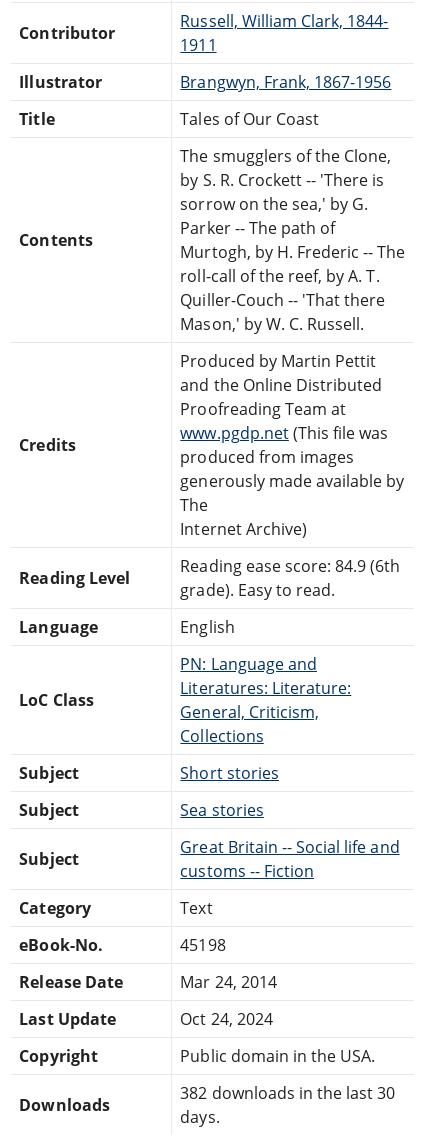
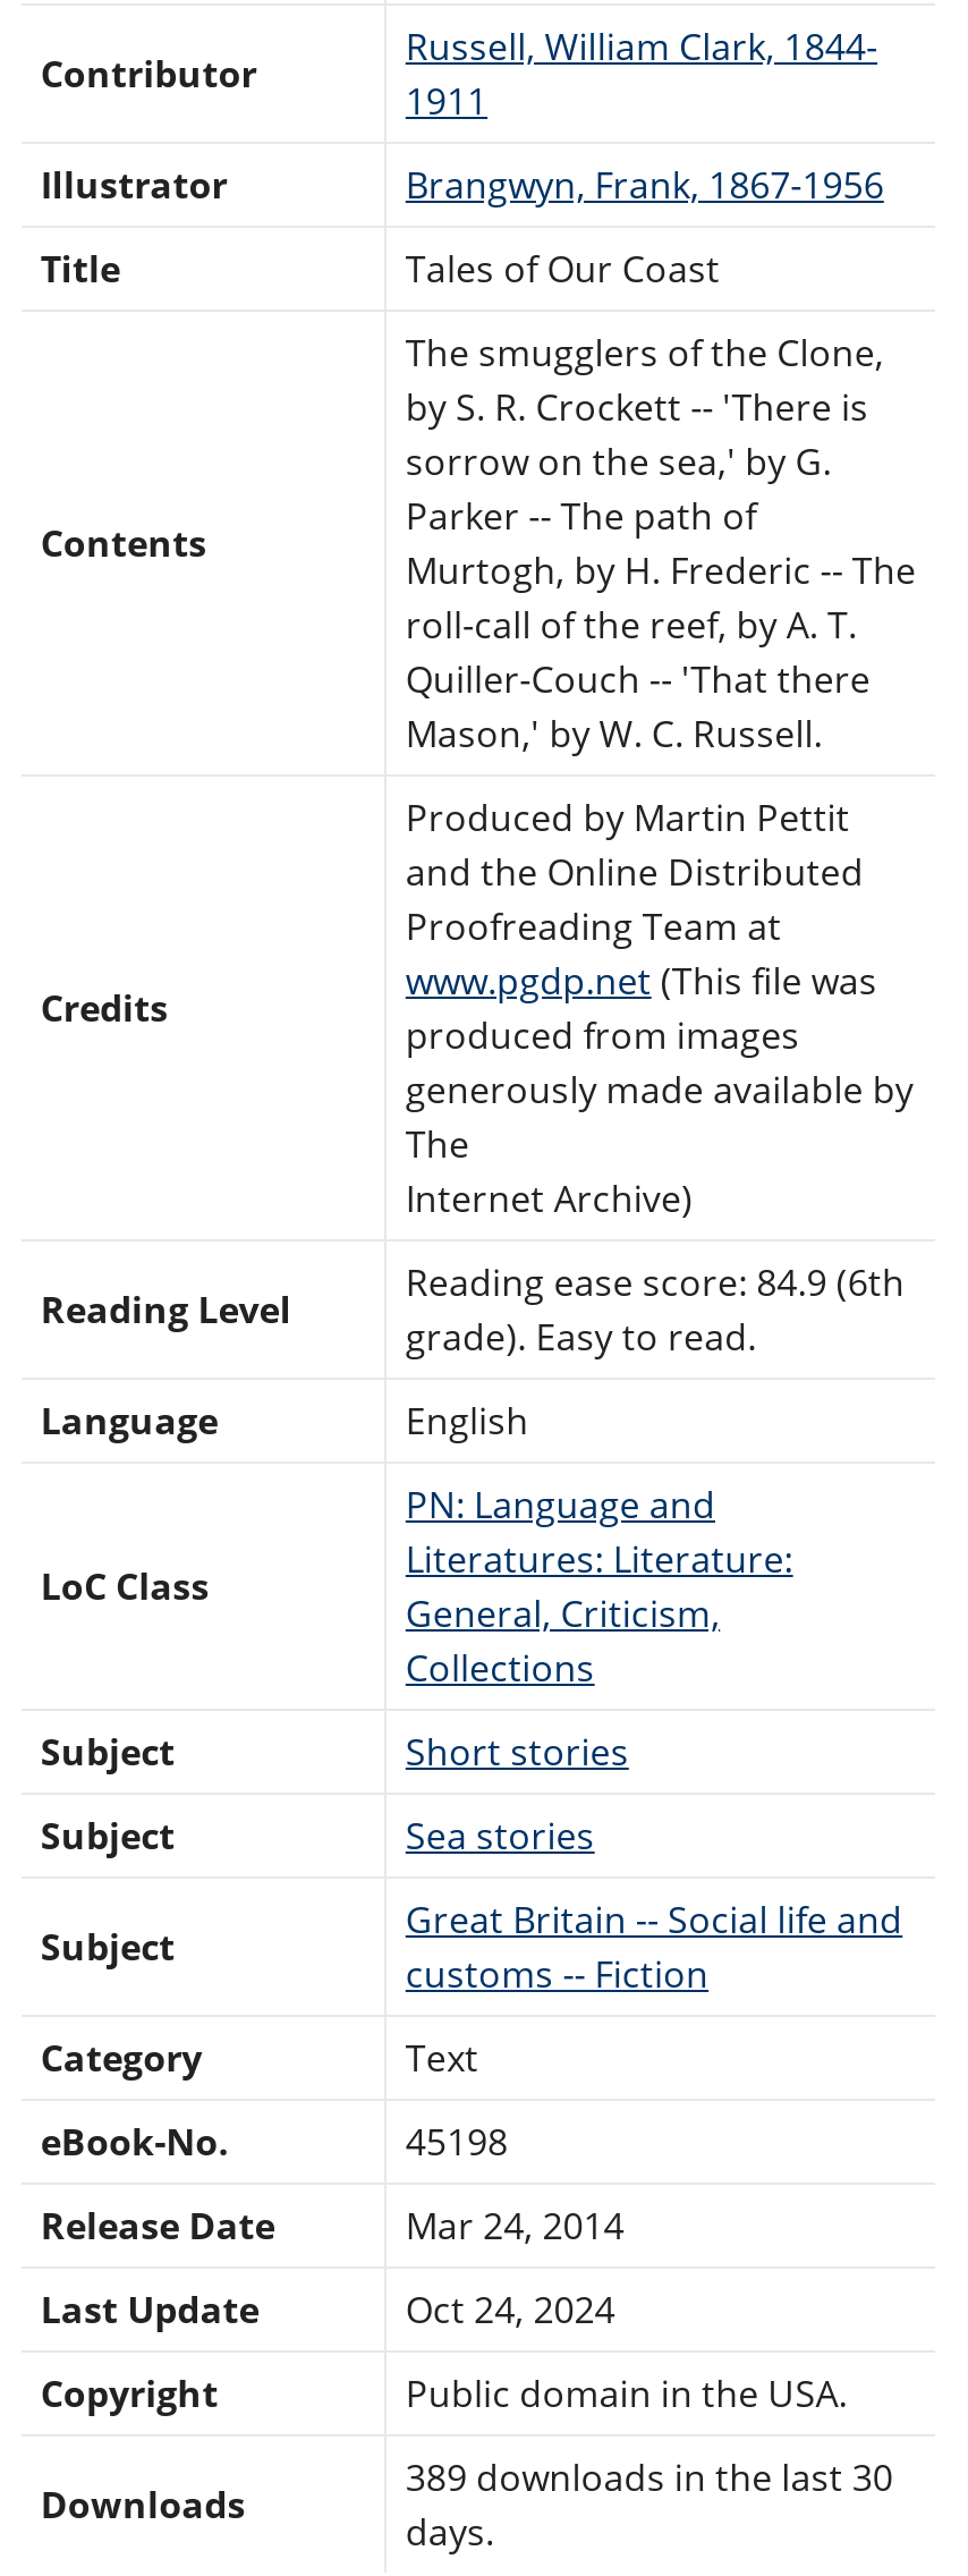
- 382 downloads in the last 30
+ 389 downloads in the last 30
